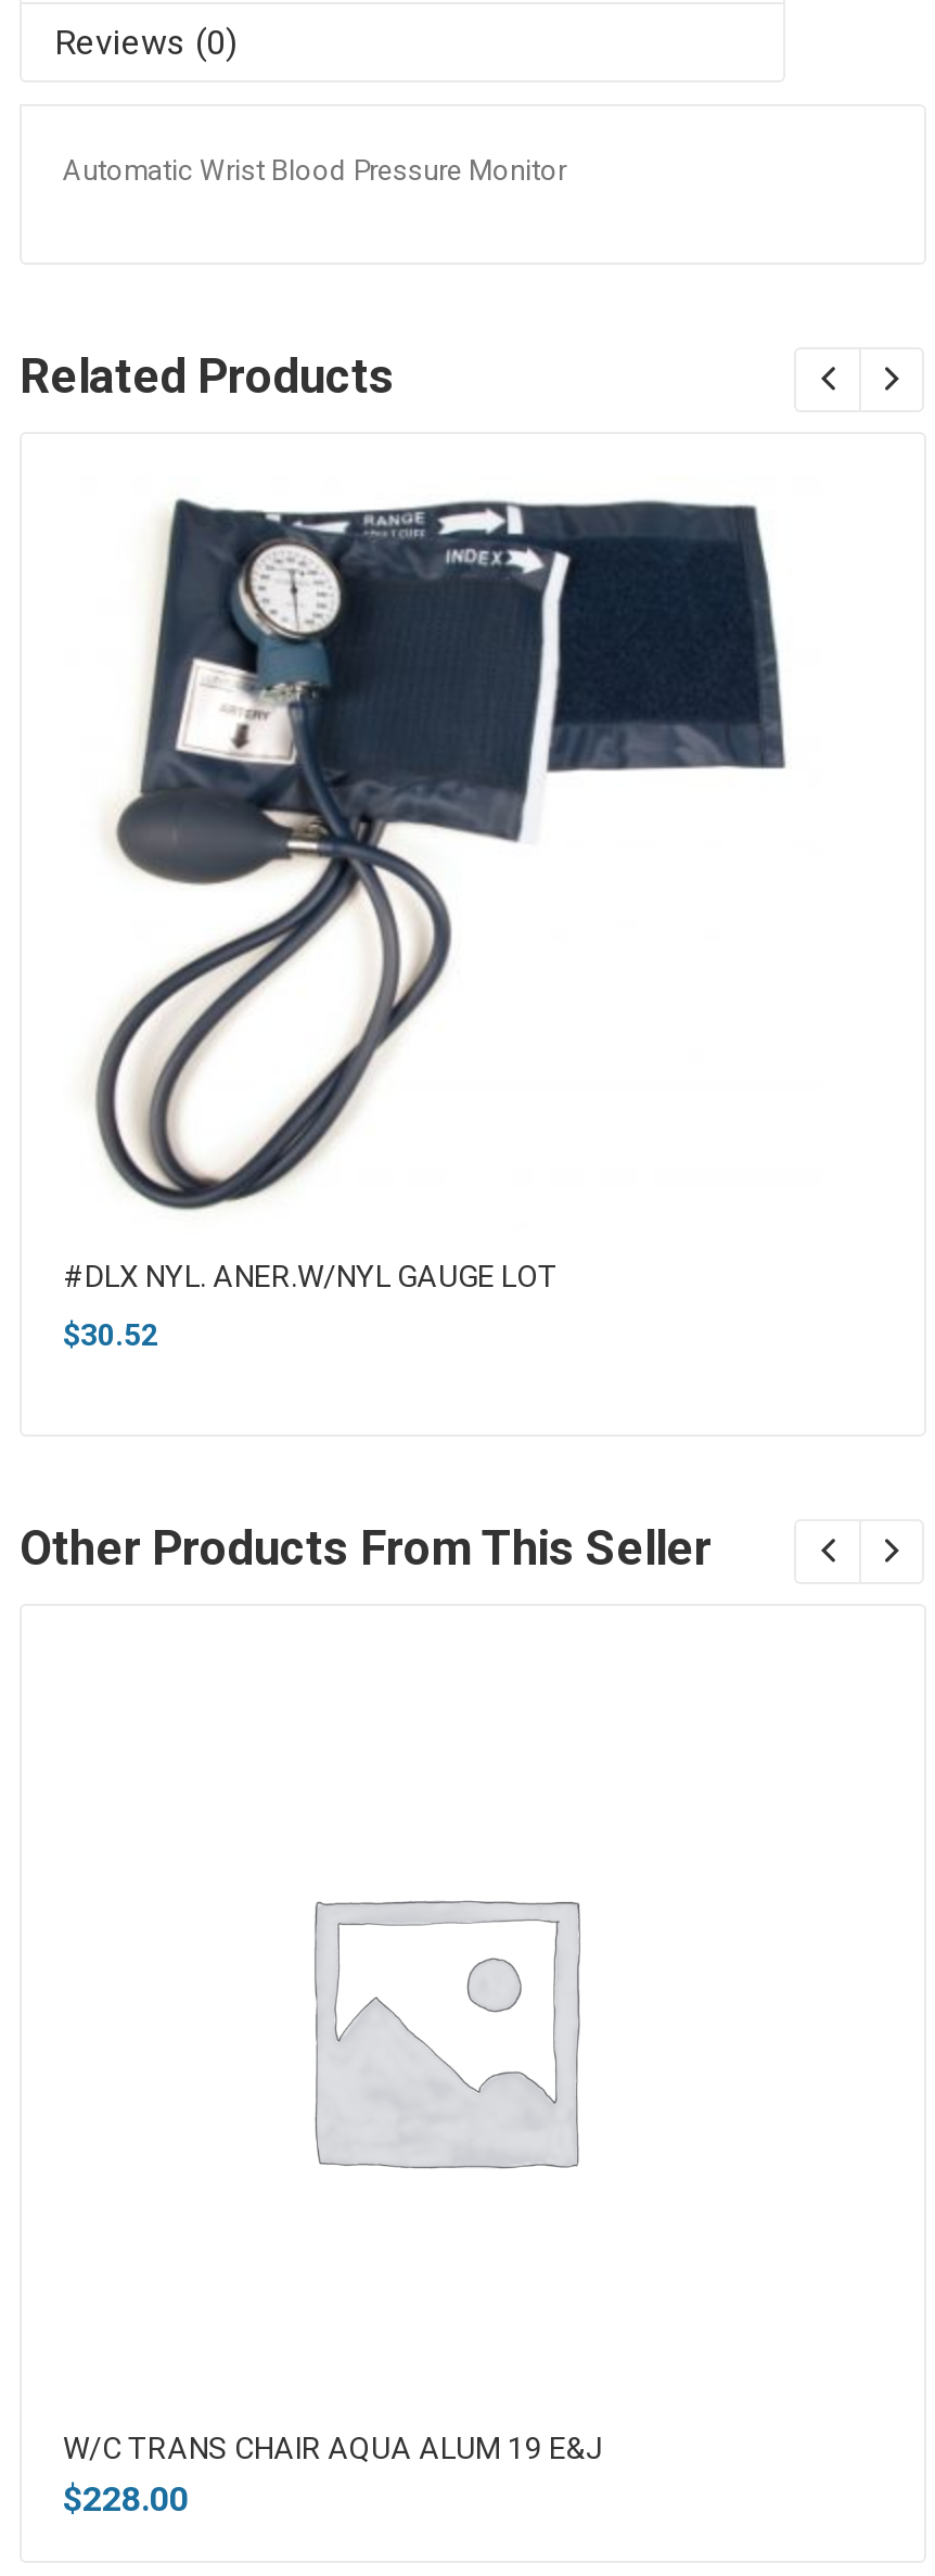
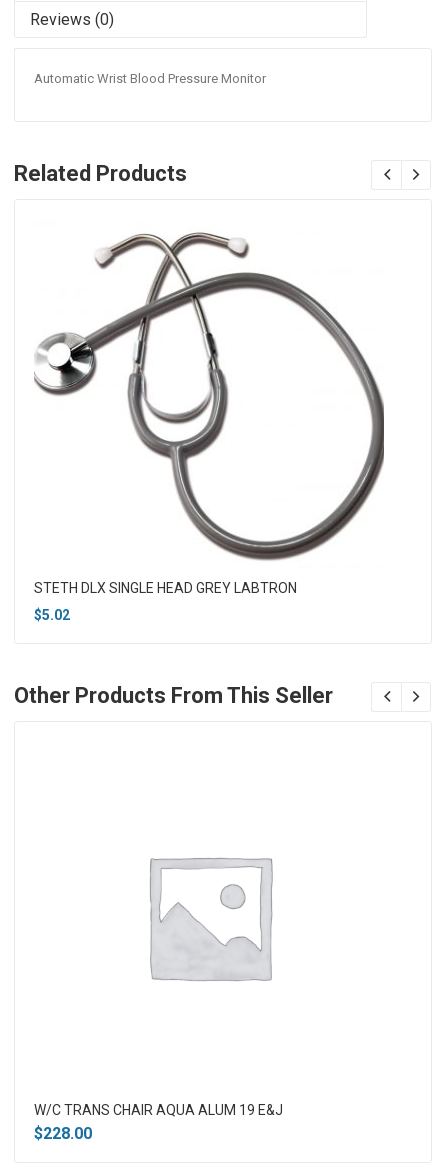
- [image]
- #DLX NYL. ANER.W/NYL GAUGE LOT
+ [image]
+ STETH DLX SINGLE HEAD GREY LABTRON

- $30.52
+ $5.02
